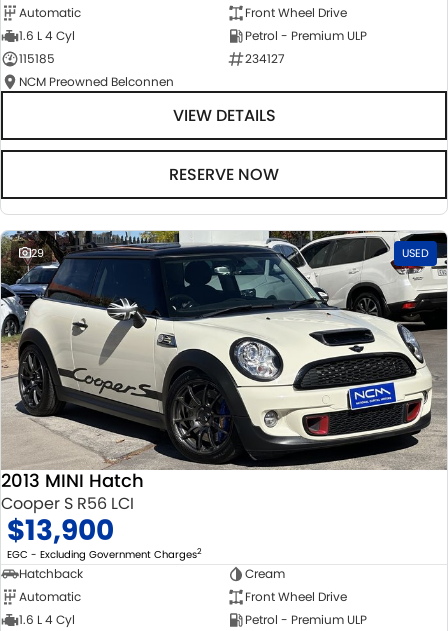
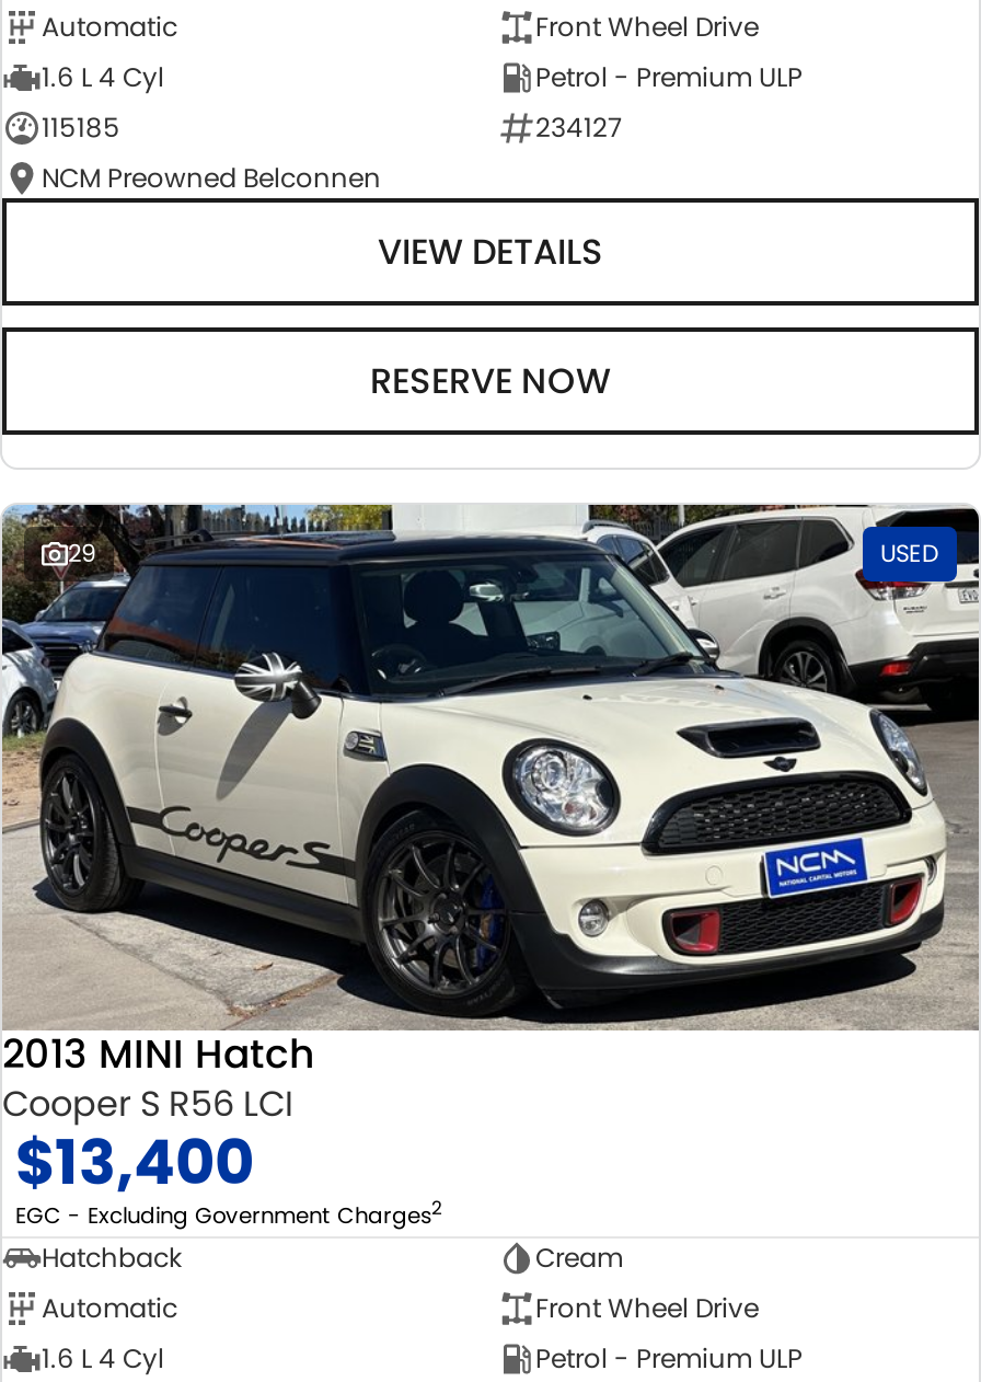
- $13,900
+ $13,400
